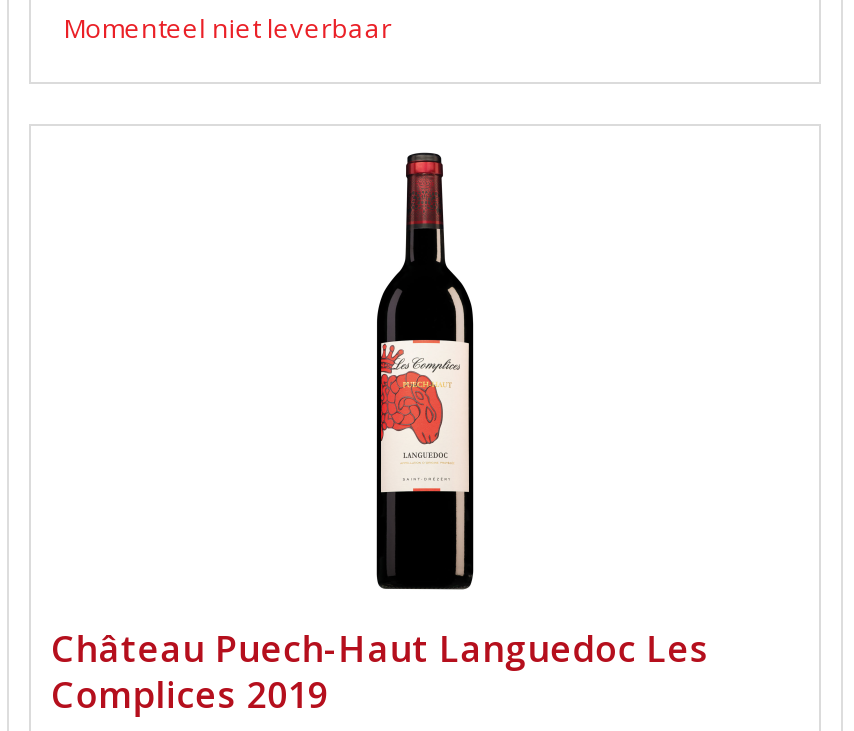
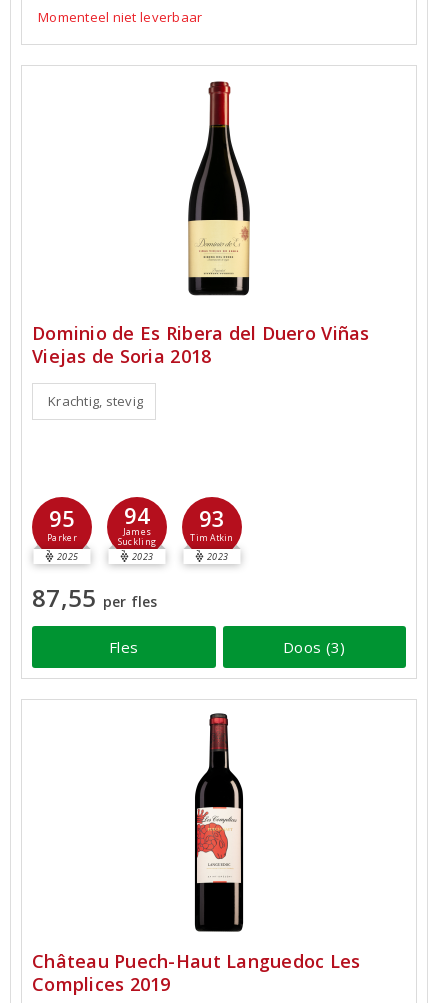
+ [image]
+ Dominio de Es Ribera del Duero Viñas
+ Viejas de Soria 2018
+ Krachtig, stevig

+ 93
+ Tim Atkin
+ 2023
+ 87,55 per fles
+ Fles
+ Doos (3)

+ 95
+ Parker
+ 2025

+ 94
+ James
+ Suckling
+ 2023
